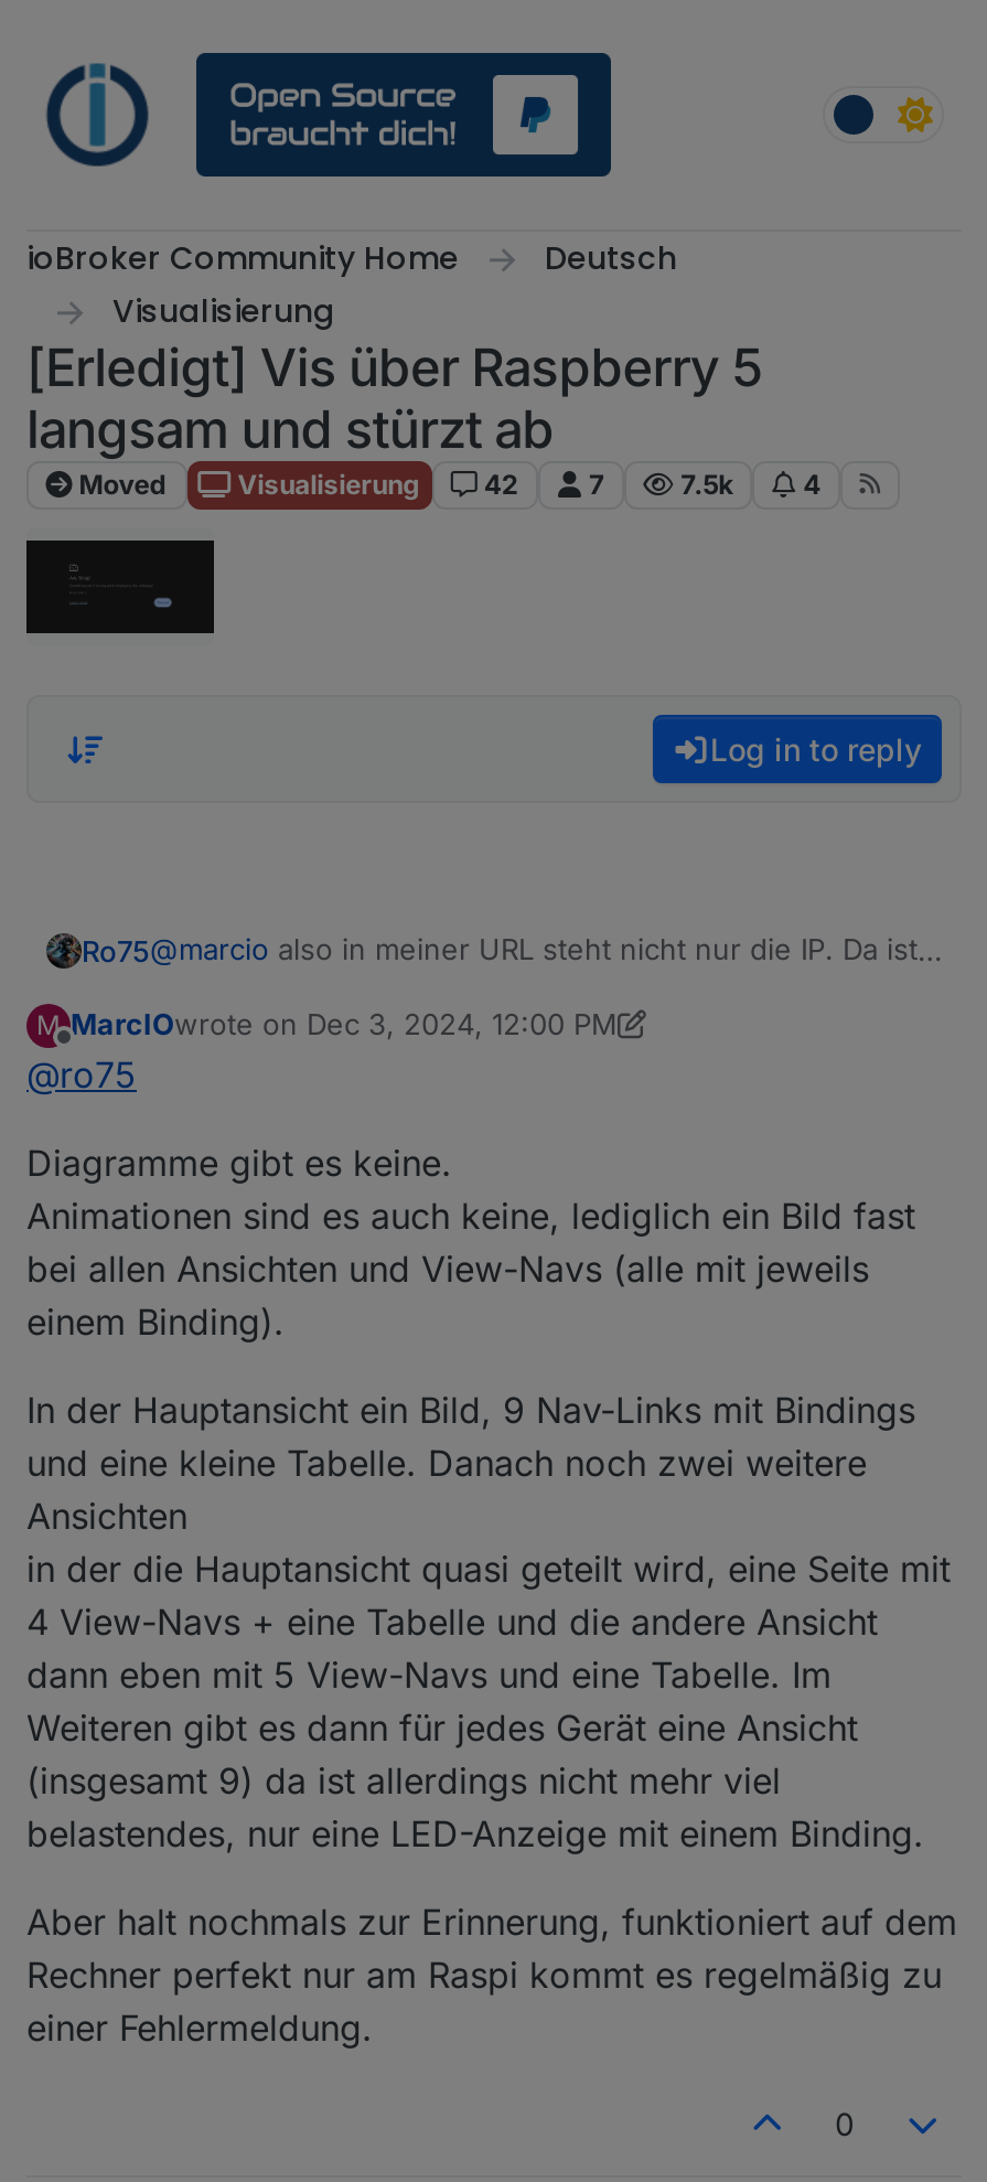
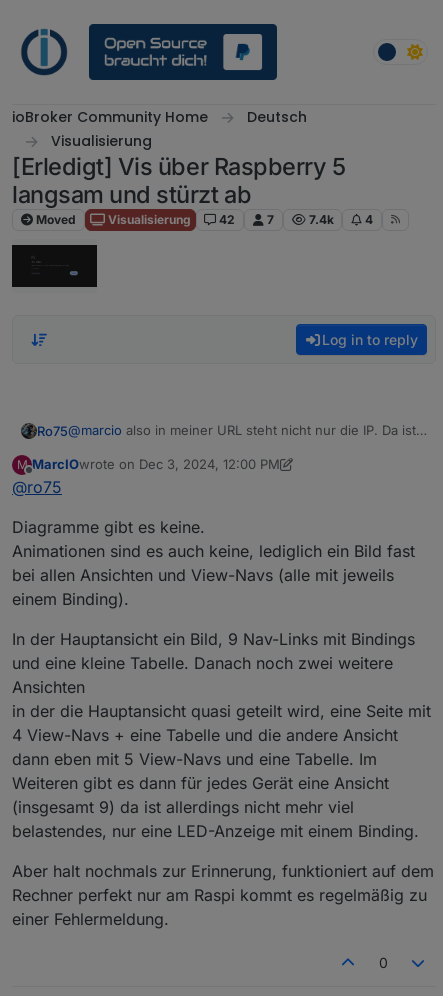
- 7.5k
+ 7.4k
